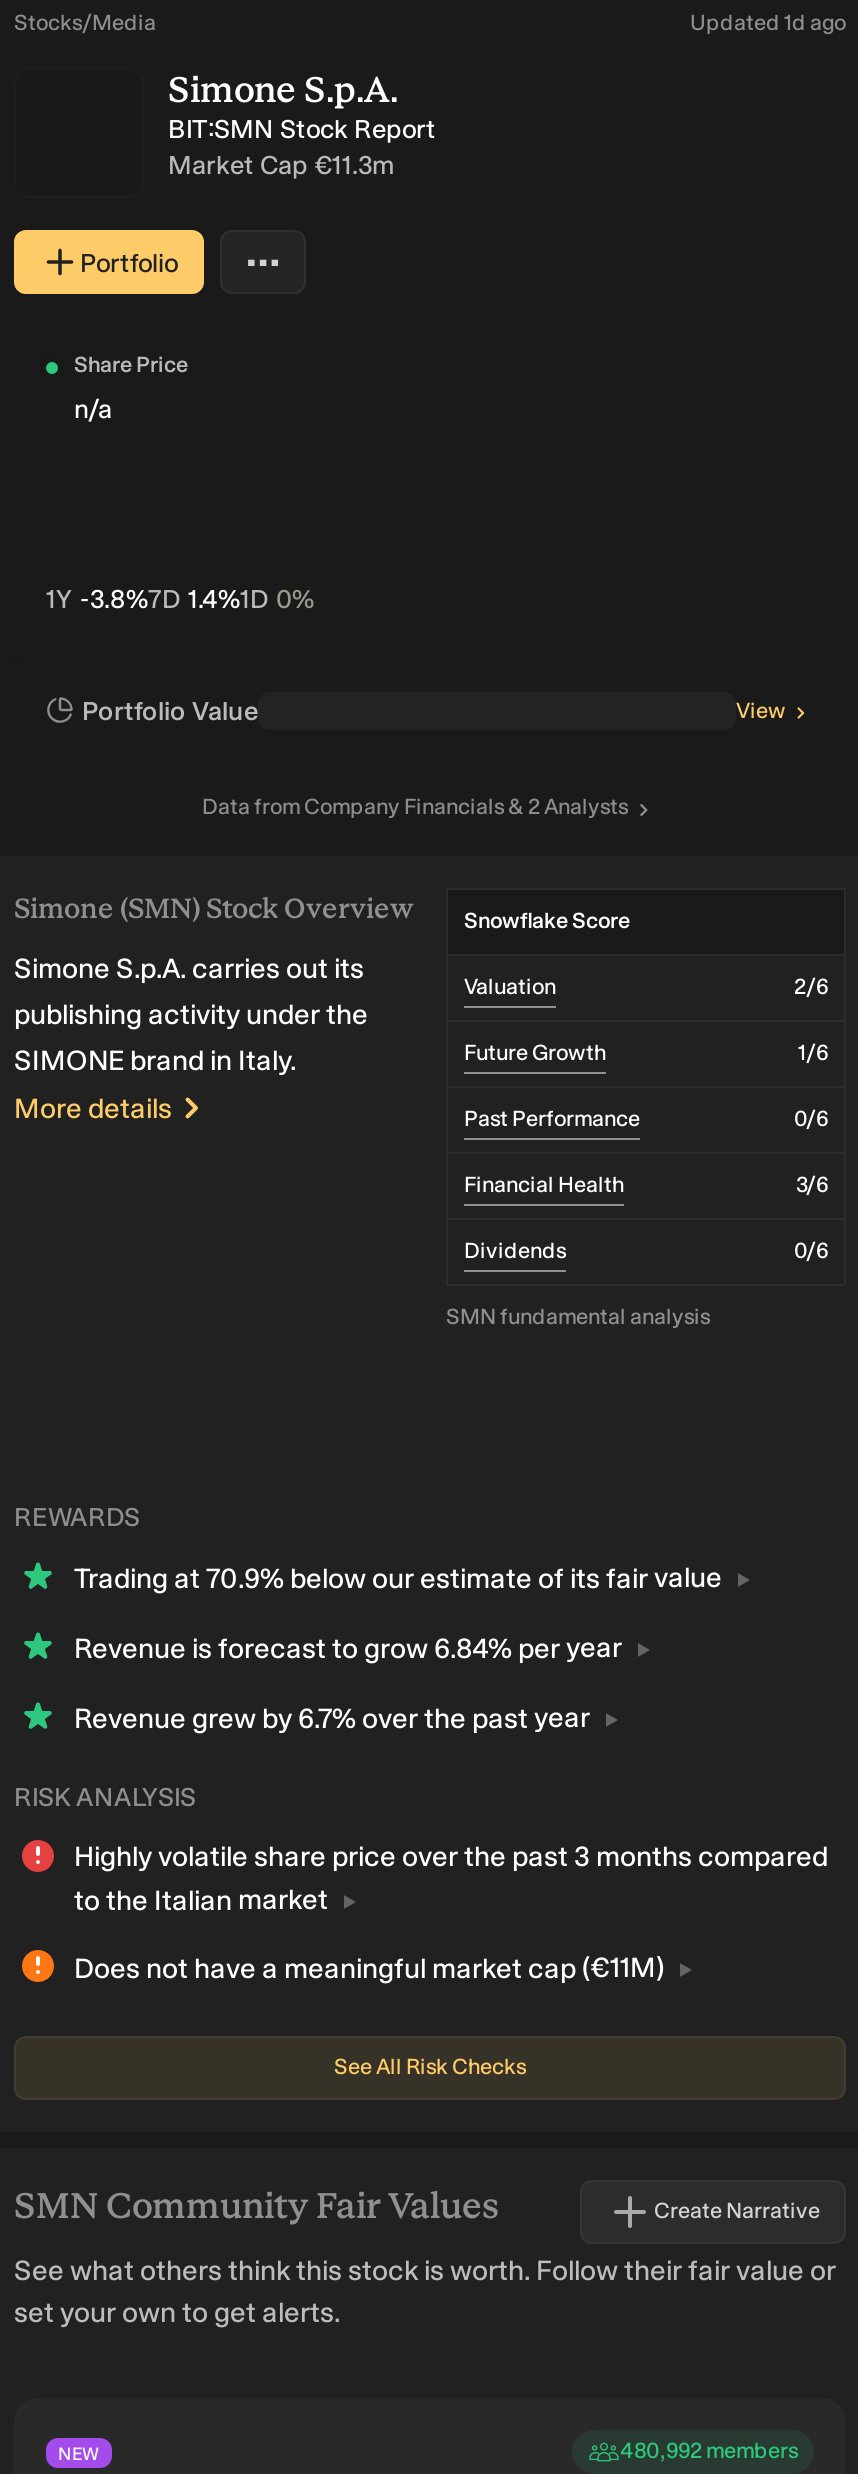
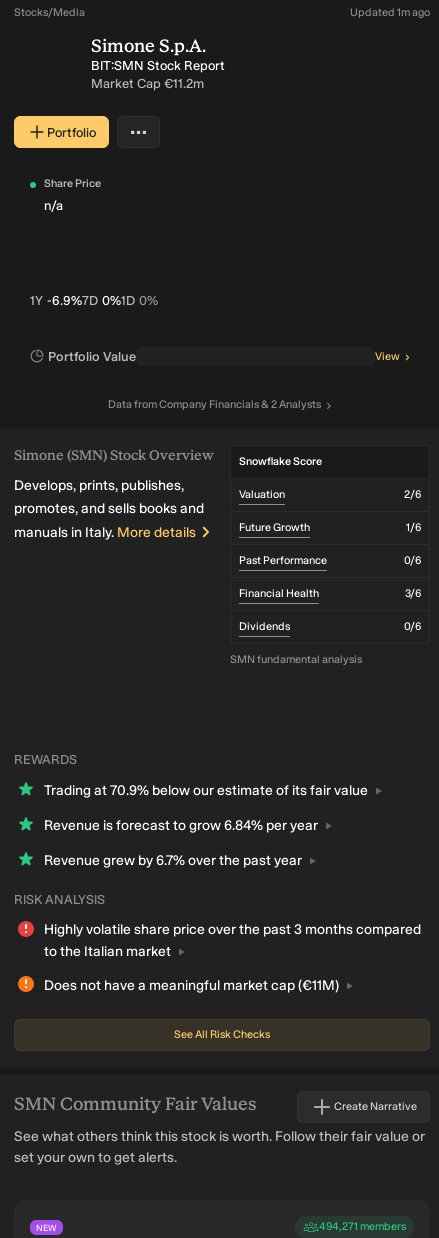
- Updated 1d ago
+ Updated 1m ago

- Market Cap €11.3m
+ Market Cap €11.2m

- 1Y -3.8%7D 1.4%1D 0%
+ 1Y -6.9%7D 0%1D 0%

- Simone S.p.A. carries out its
- publishing activity under the
- SIMONE brand in Italy.
- More details
+ Develops, prints, publishes,
+ promotes, and sells books and
+ manuals in Italy. More details

- 480,992 members
+ 494,271 members
